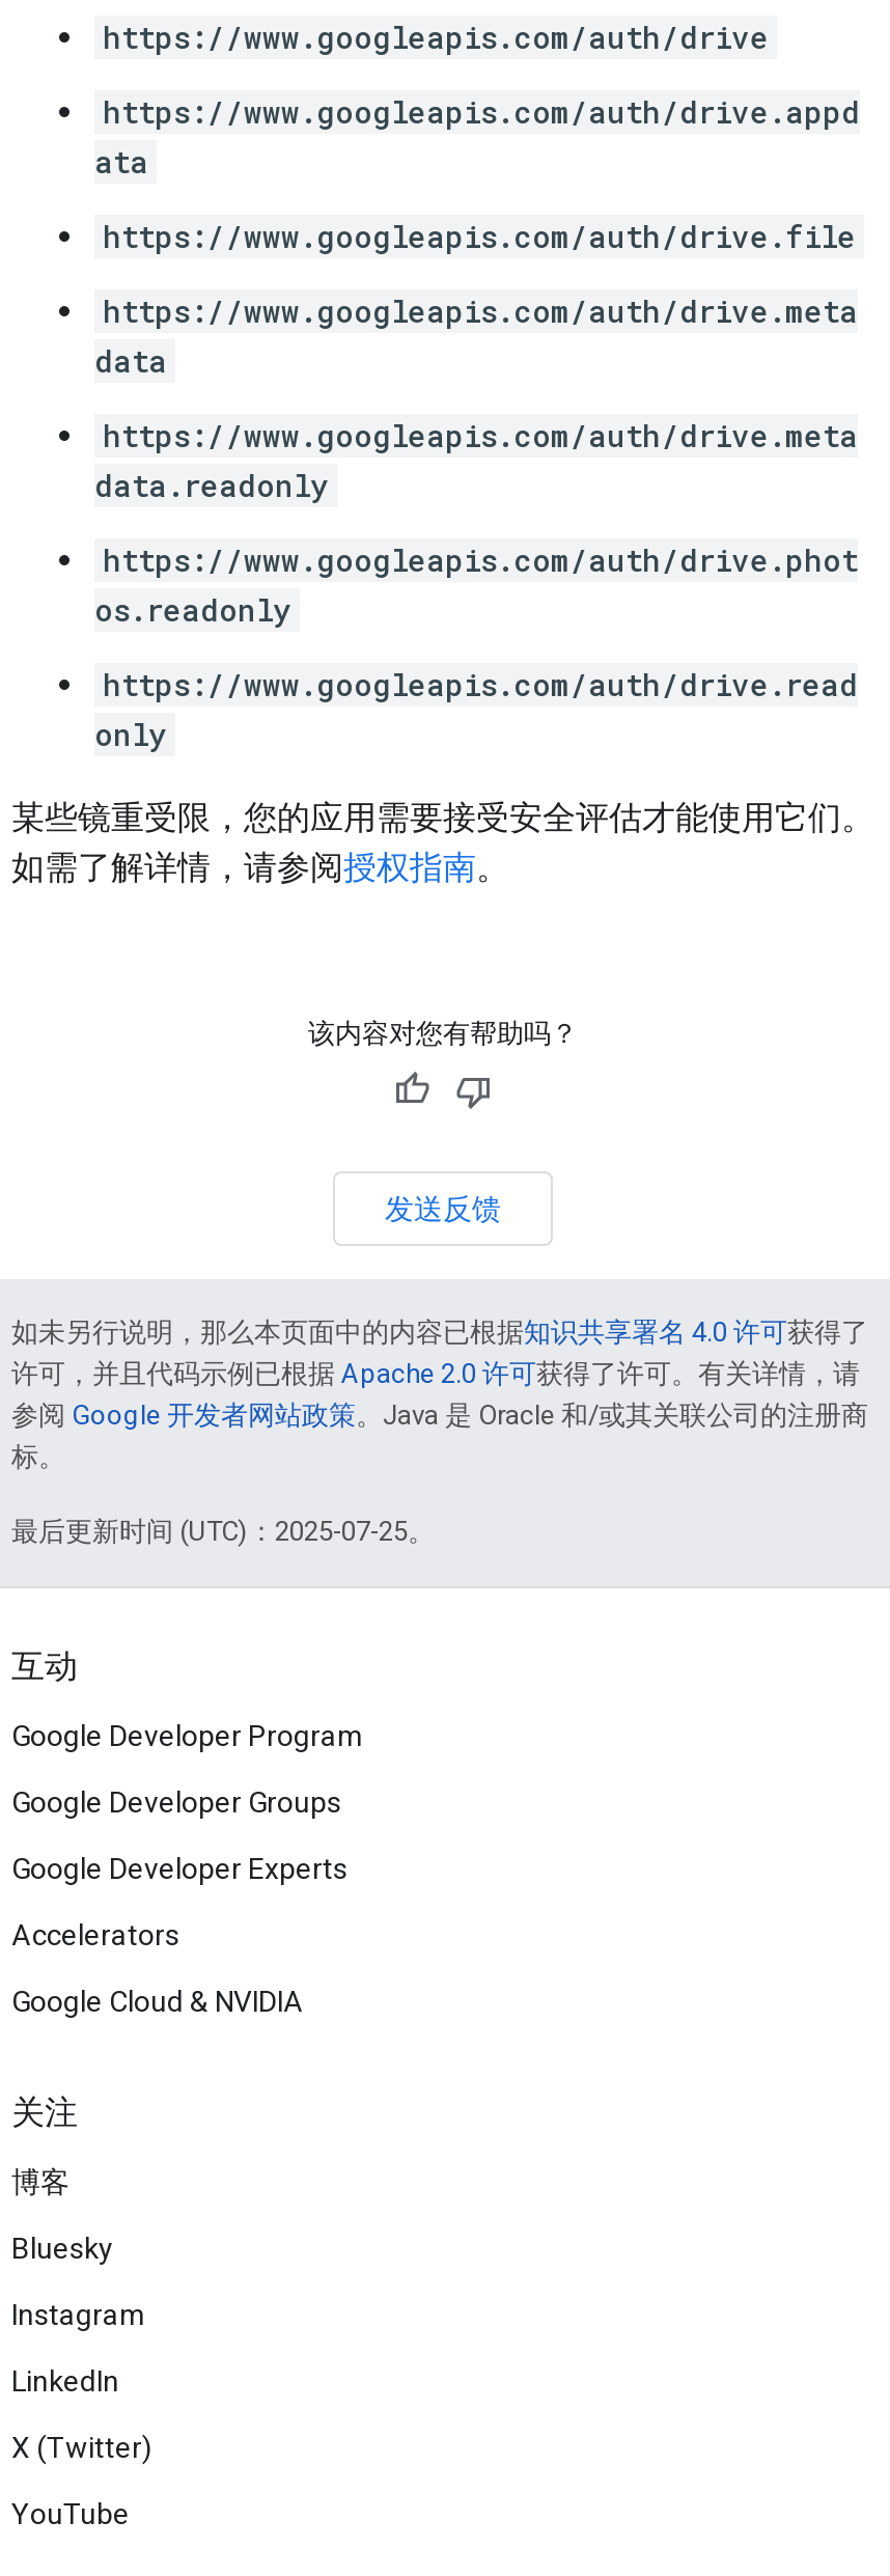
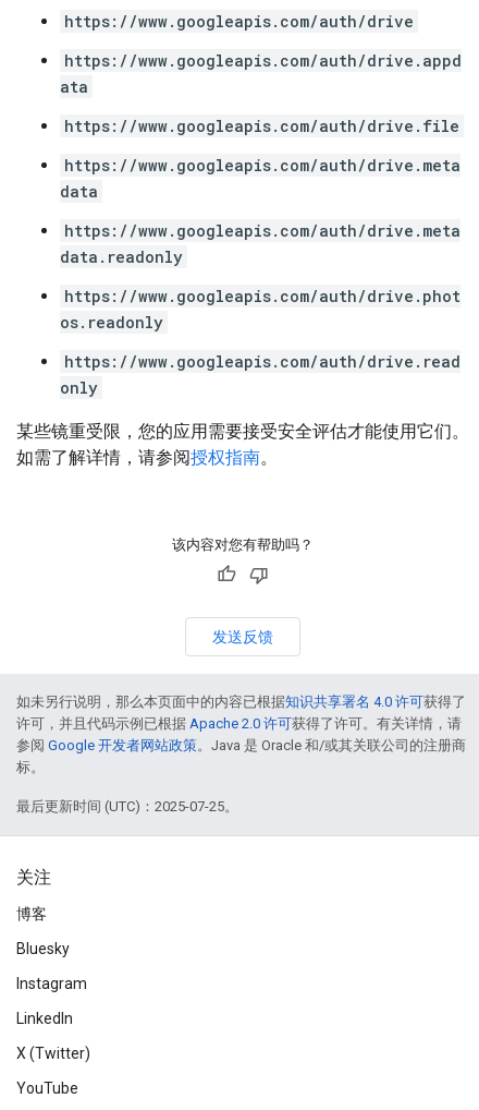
- 互动
- Google Developer Program
- Google Developer Groups
- Google Developer Experts
- Accelerators
- Google Cloud & NVIDIA
